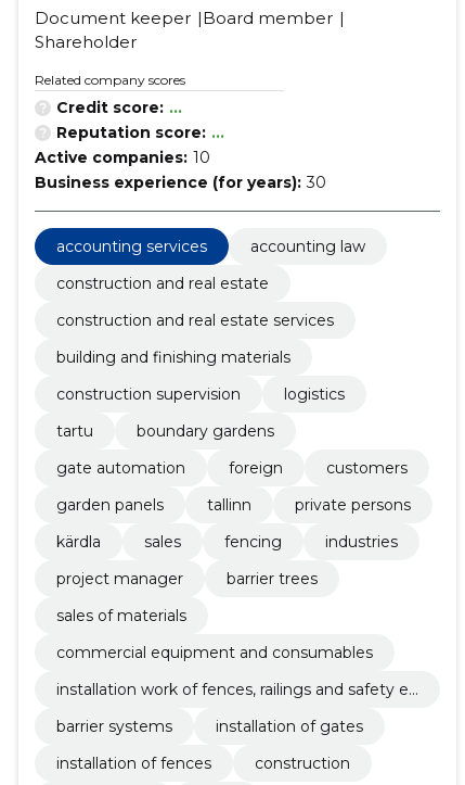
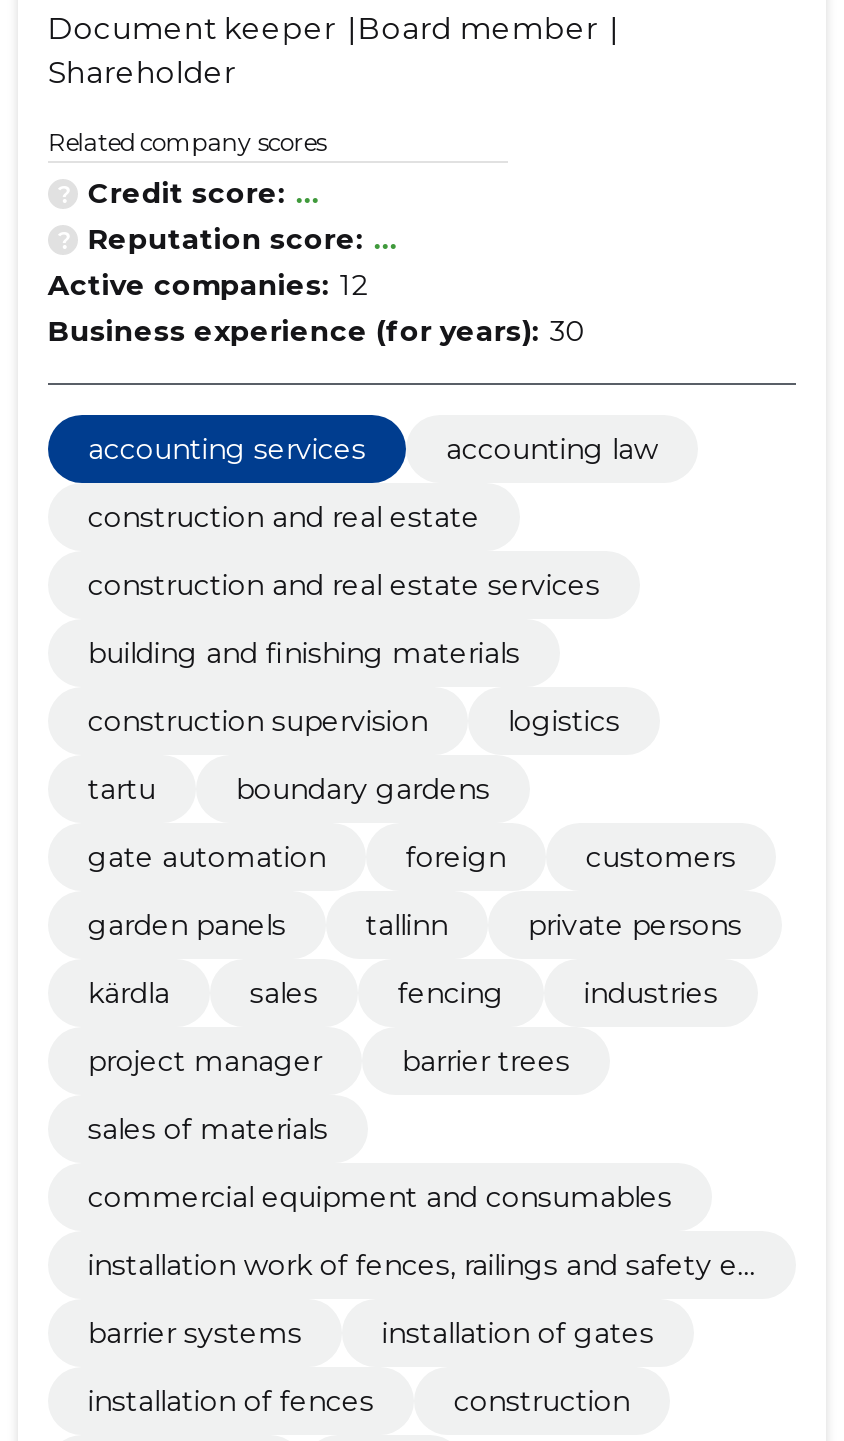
- Active companies: 10
+ Active companies: 12
